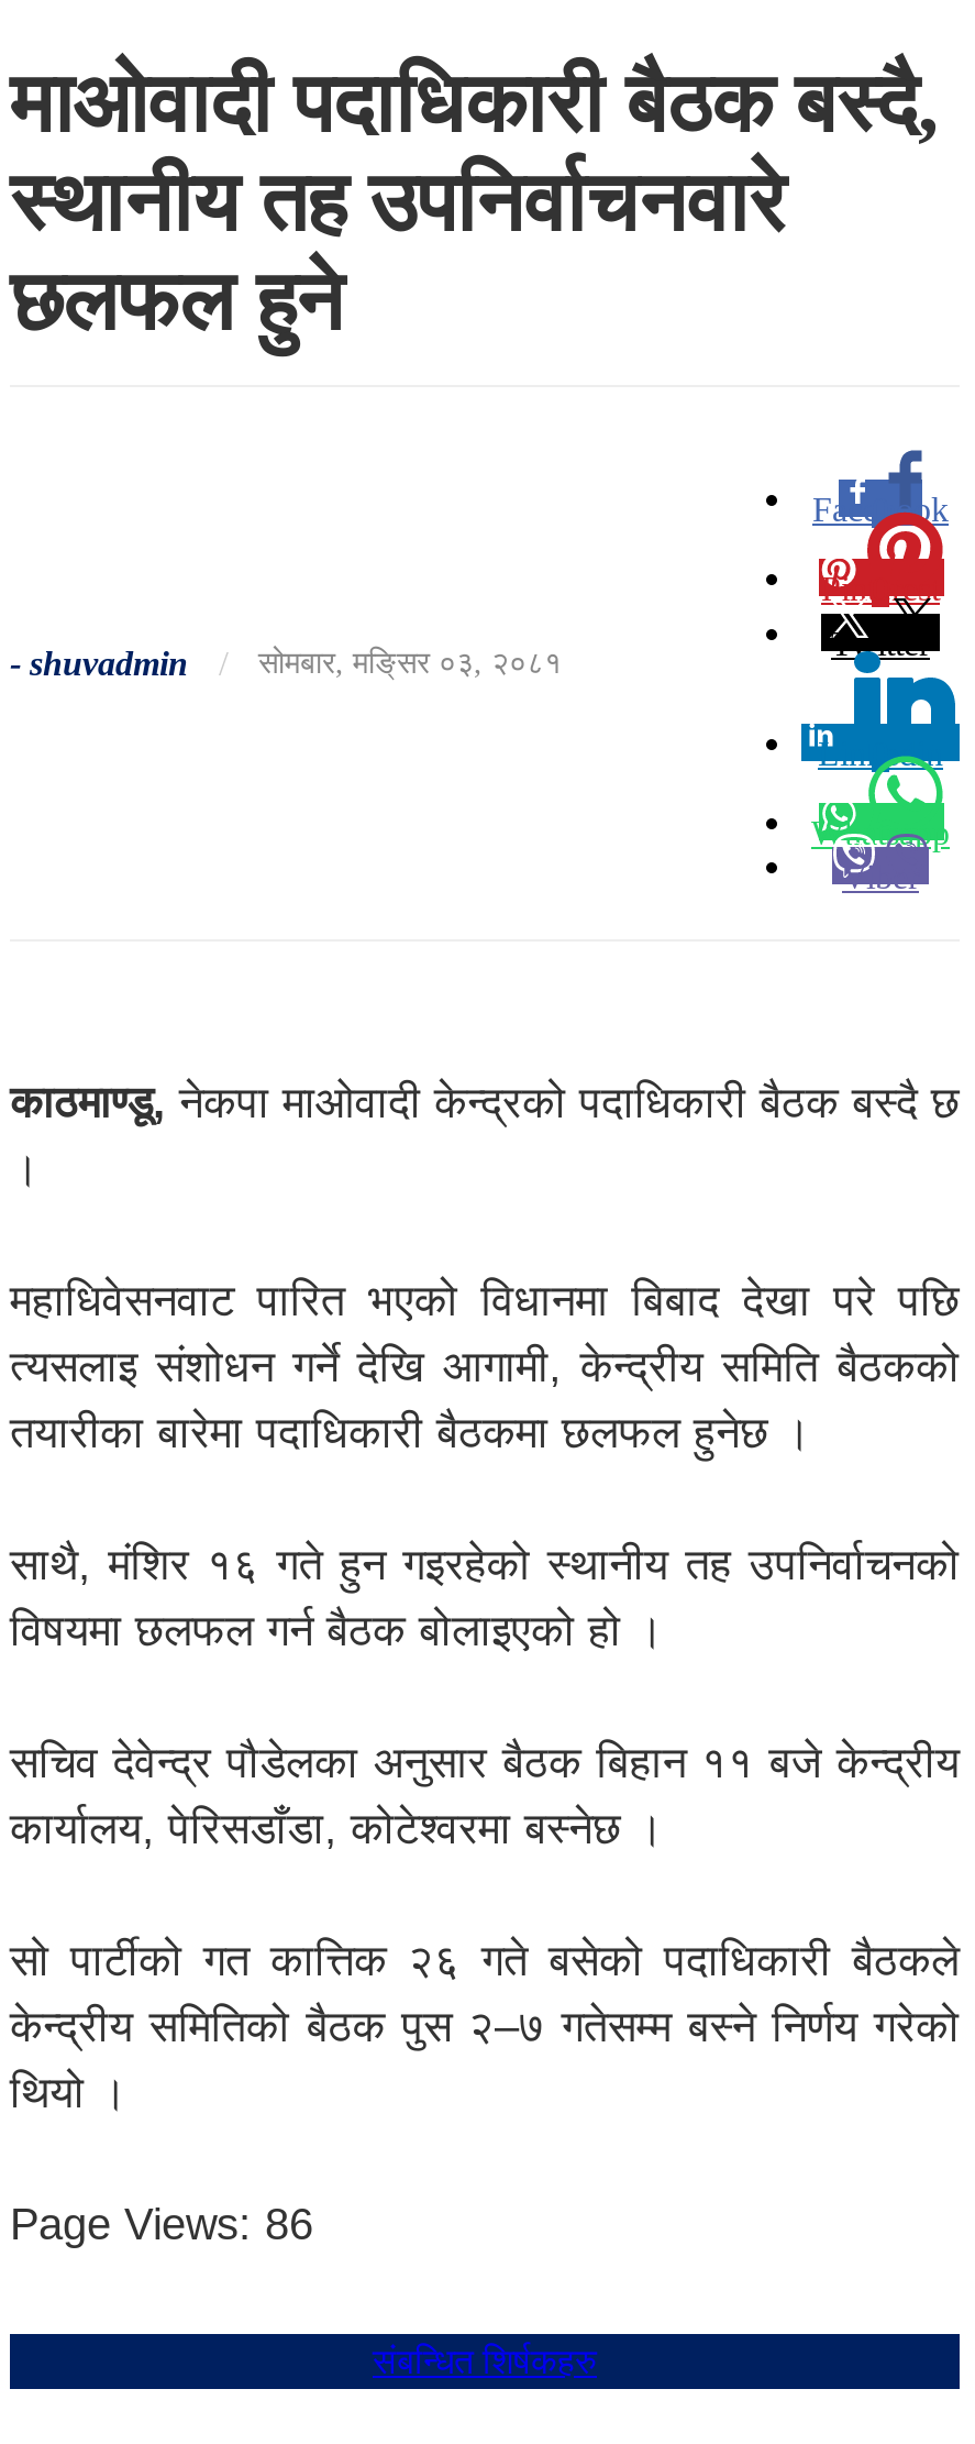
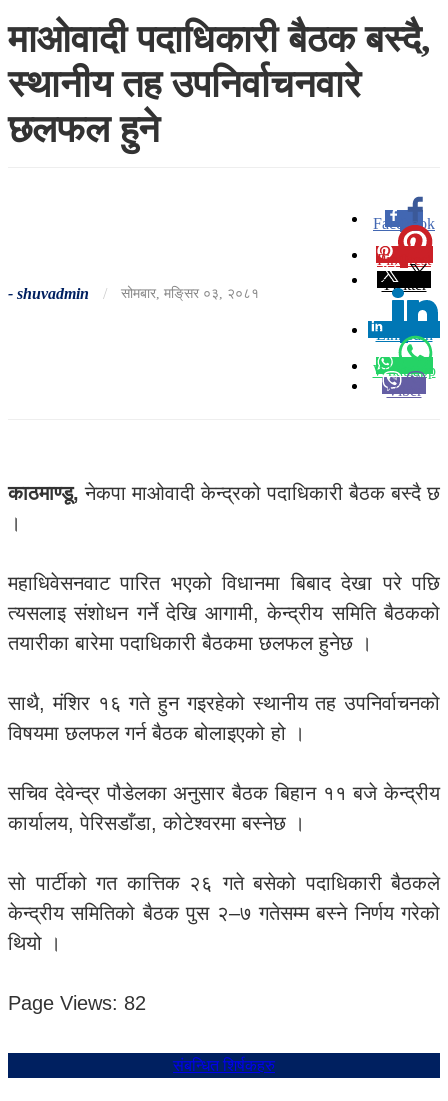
- Page Views: 86
+ Page Views: 82
